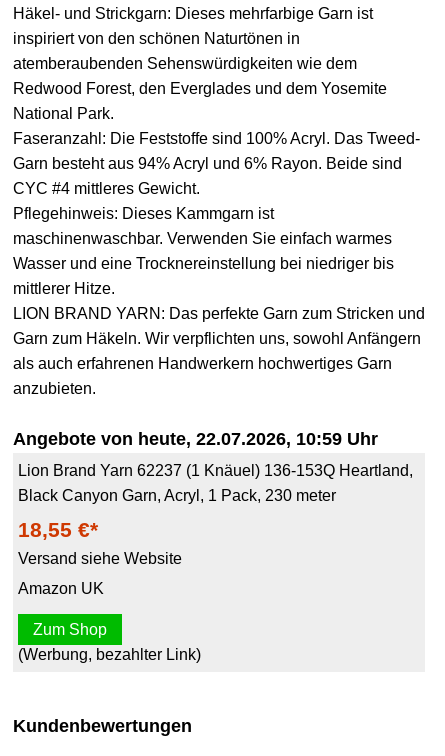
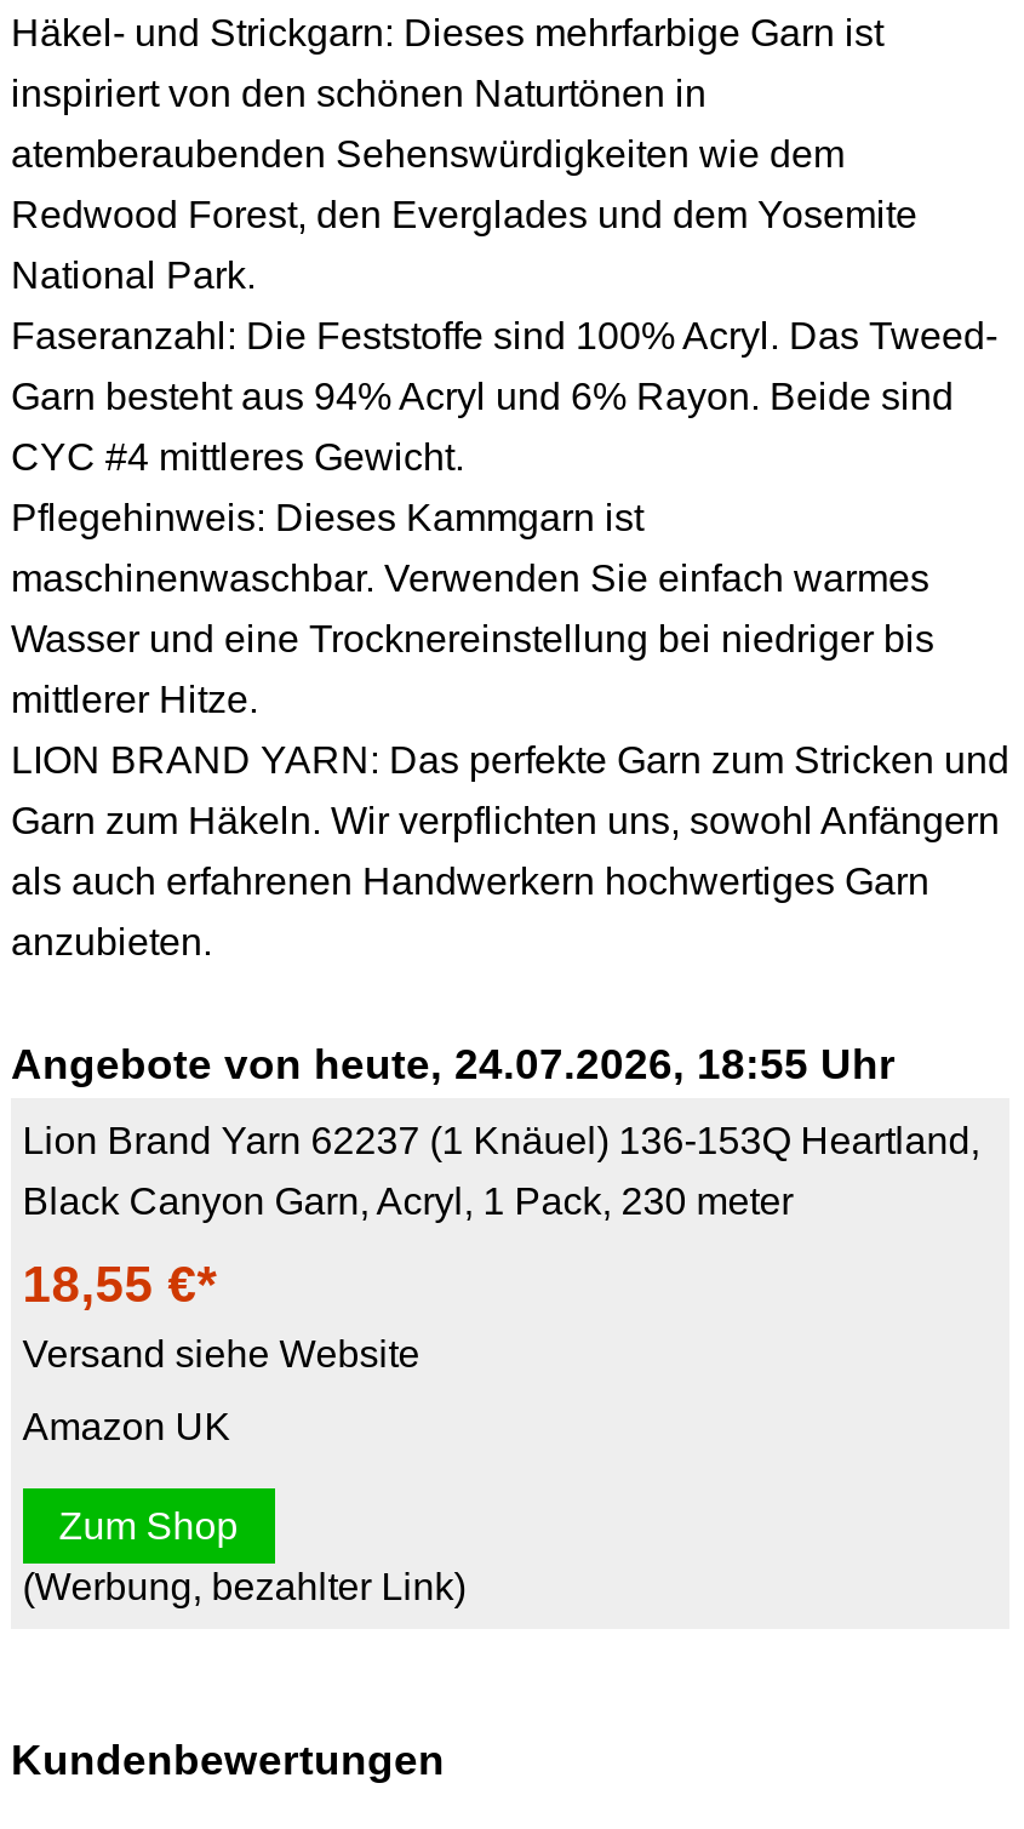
- Angebote von heute, 22.07.2026, 10:59 Uhr
+ Angebote von heute, 24.07.2026, 18:55 Uhr
